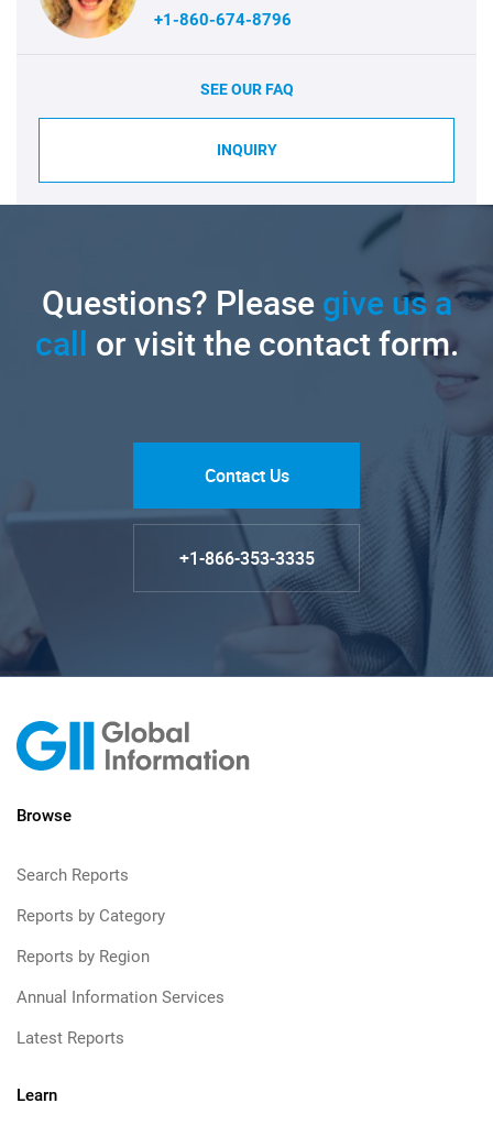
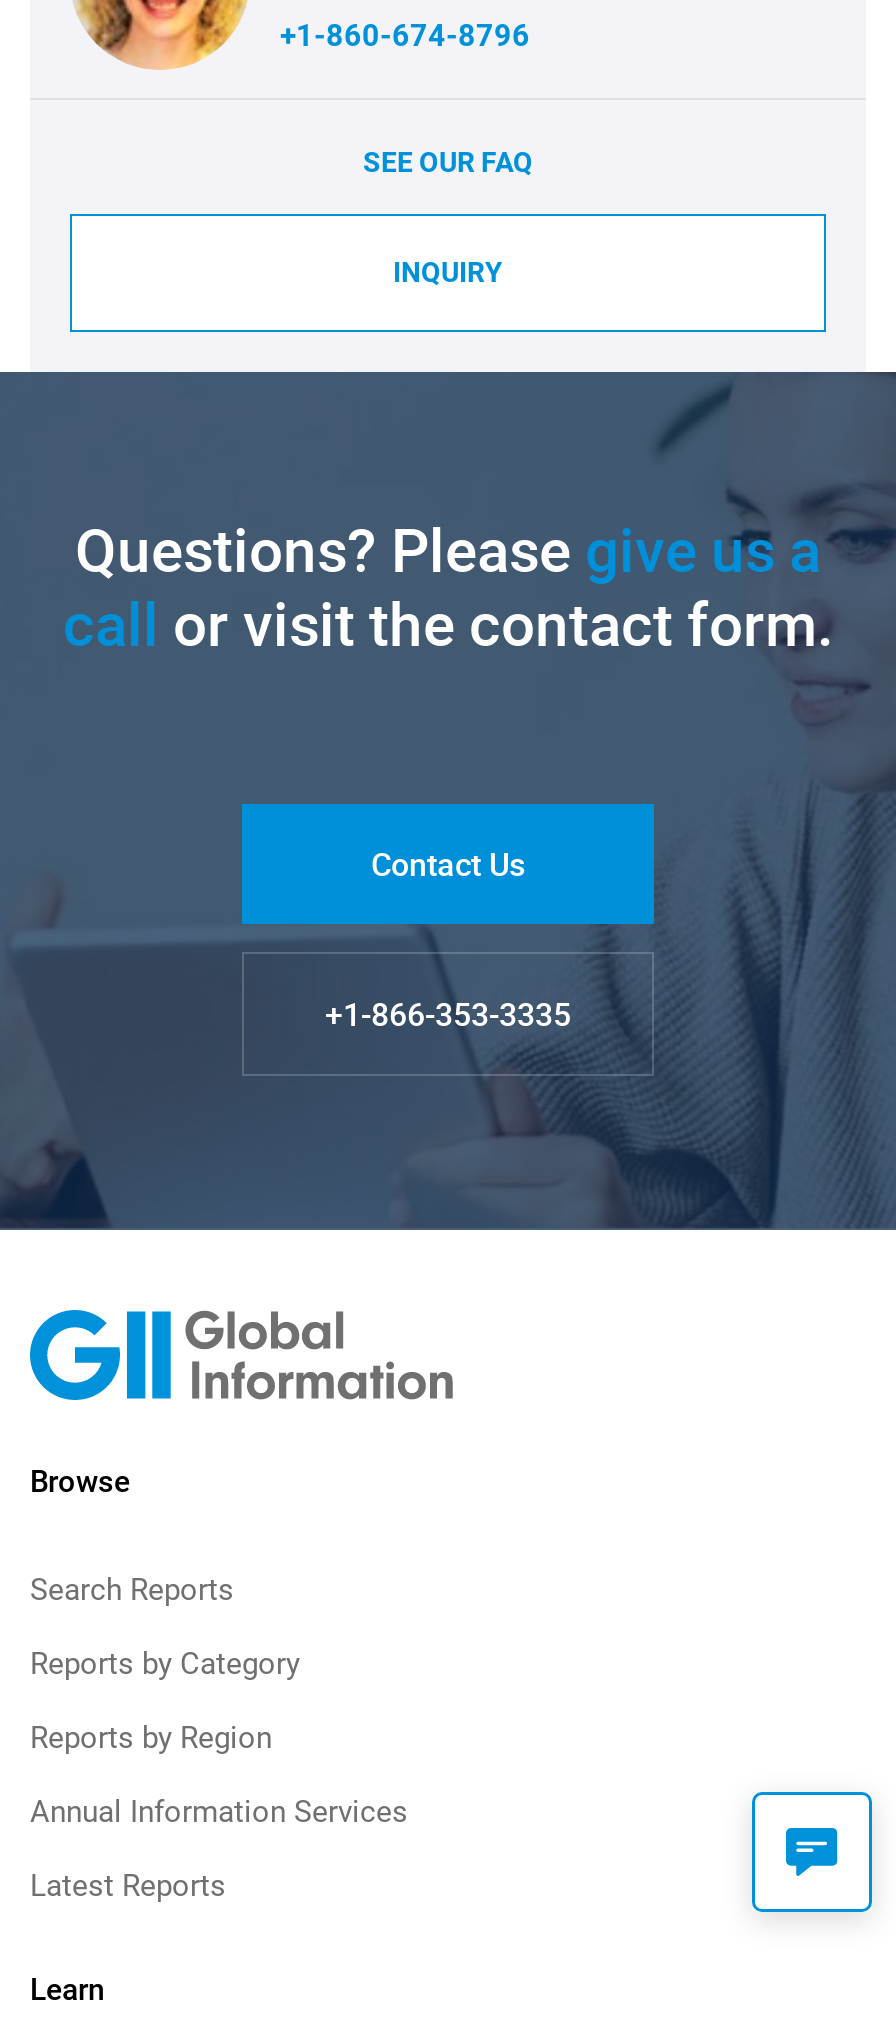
+ [image]
